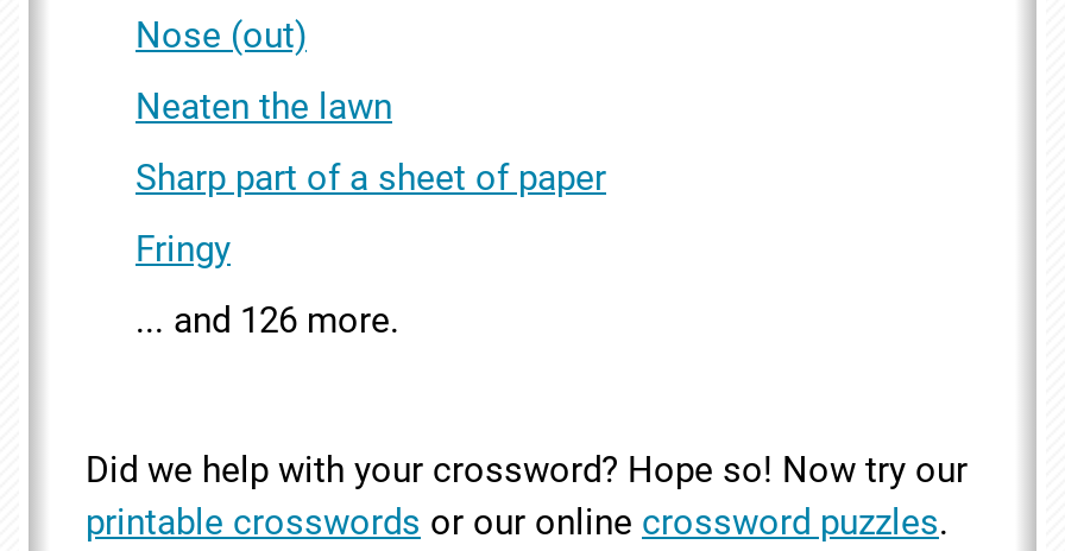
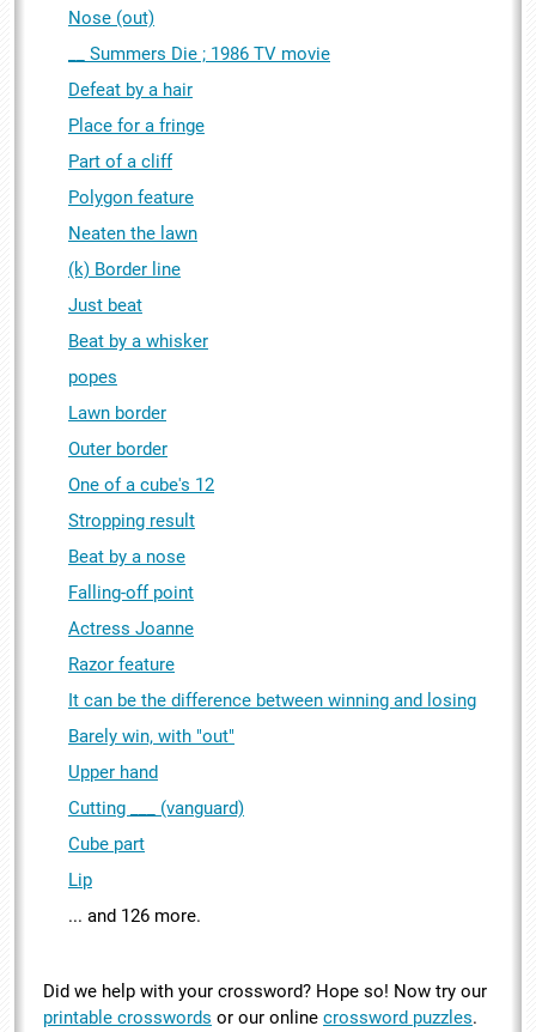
+ __ Summers Die ; 1986 TV movie
+ Defeat by a hair
+ Place for a fringe
+ Part of a cliff
+ Polygon feature

- Sharp part of a sheet of paper
- Fringy
+ (k) Border line
+ Just beat
+ Beat by a whisker
+ popes
+ Lawn border
+ Outer border
+ One of a cube's 12
+ Stropping result
+ Beat by a nose
+ Falling-off point
+ Actress Joanne
+ Razor feature
+ It can be the difference between winning and losing
+ Barely win, with "out"
+ Upper hand
+ Cutting ___ (vanguard)
+ Cube part
+ Lip
